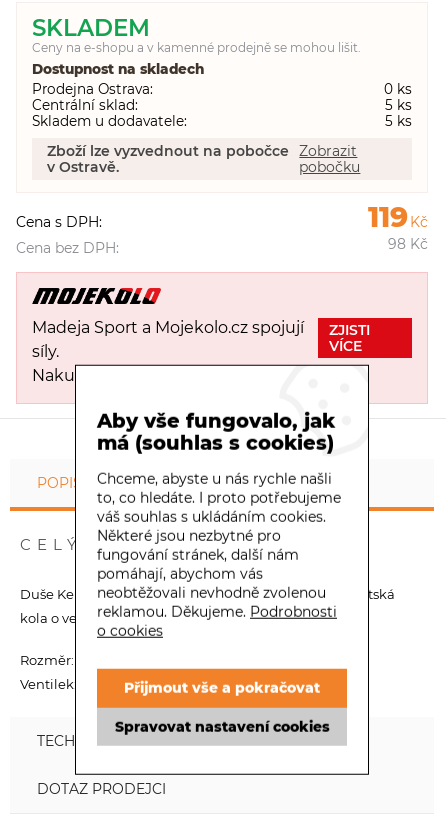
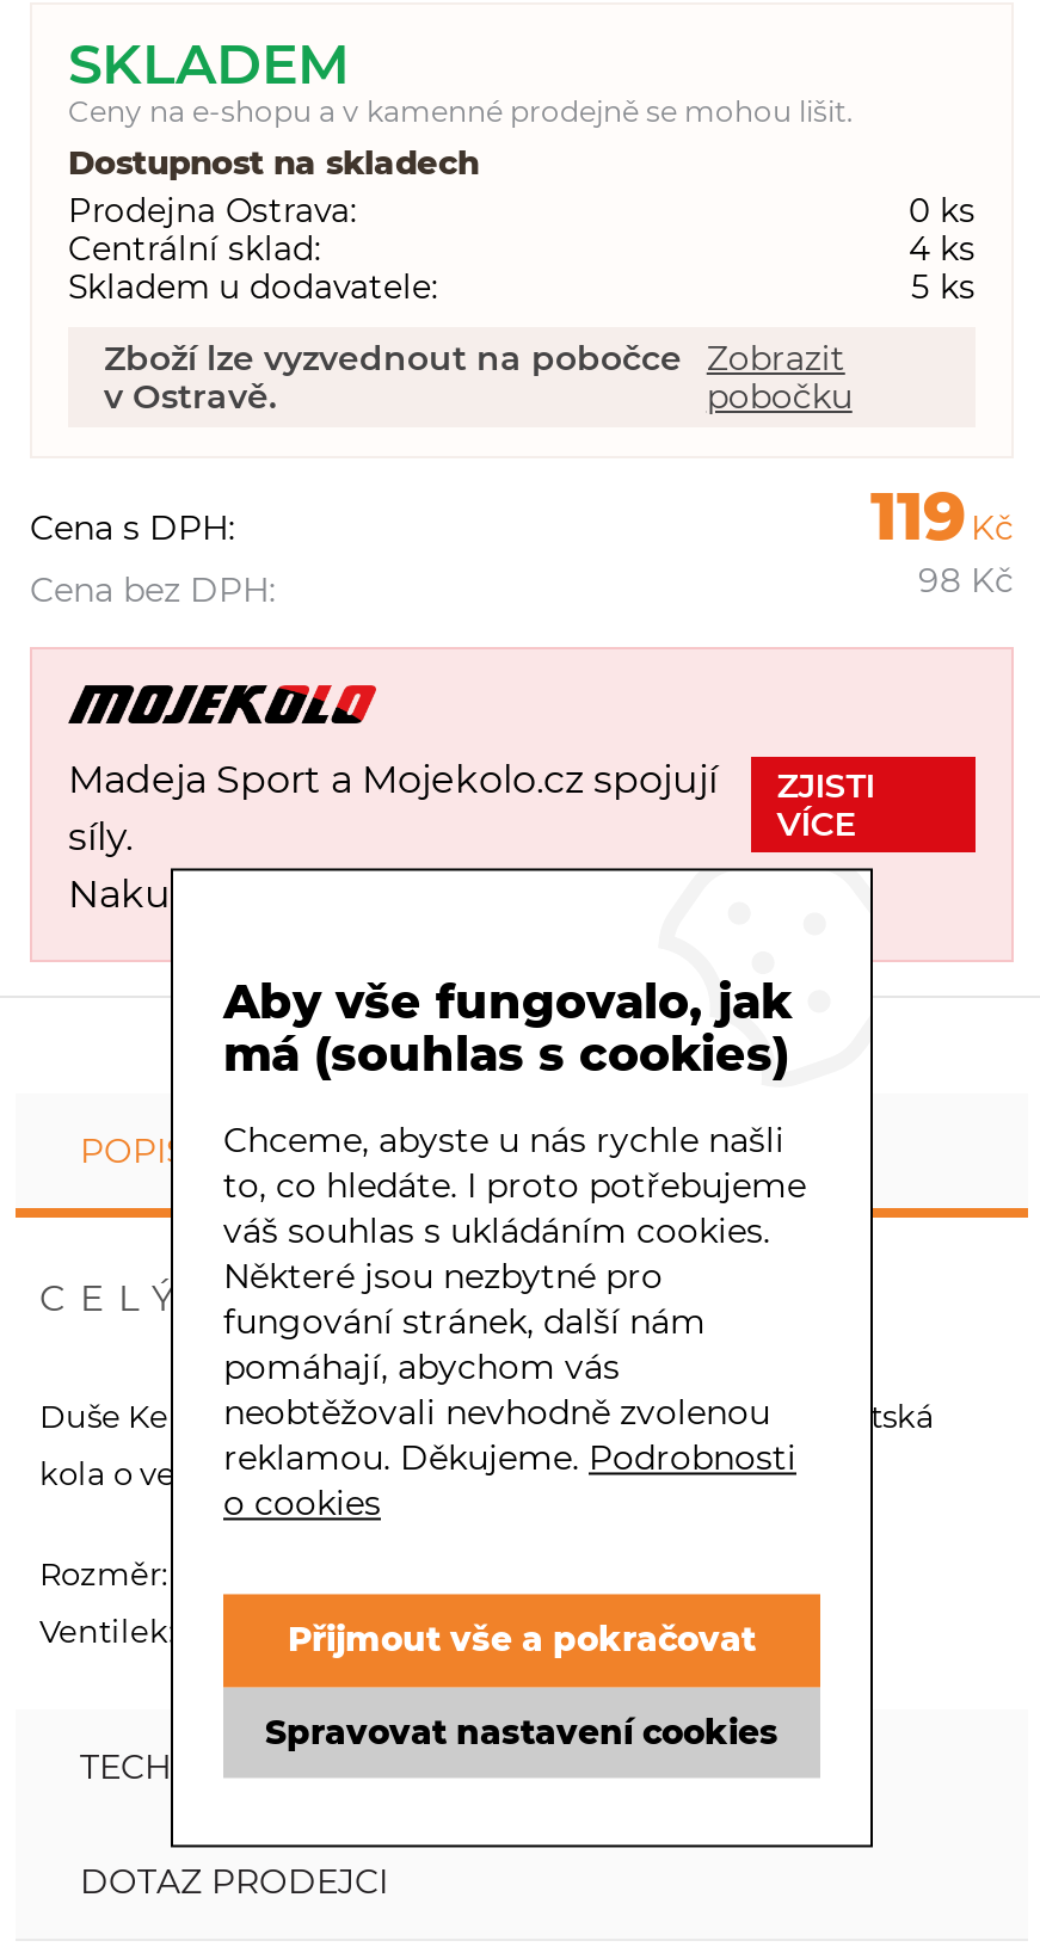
- 5
+ 4
